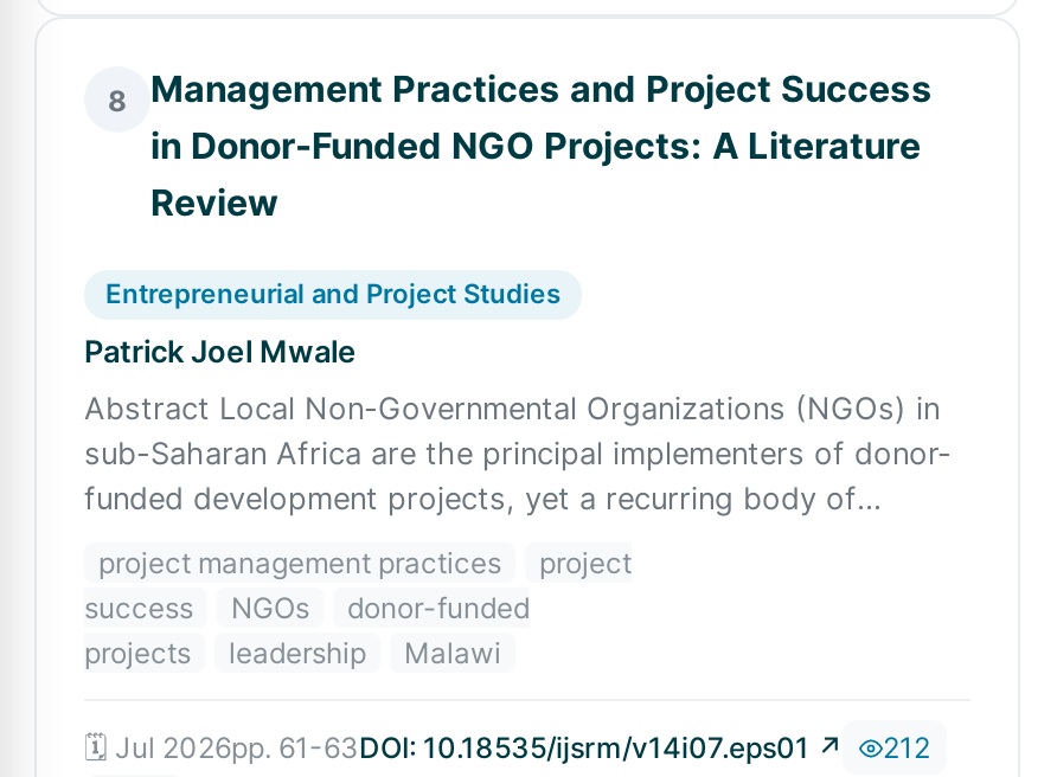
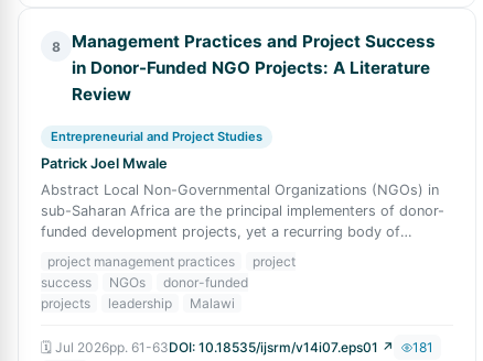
- 212
+ 181
